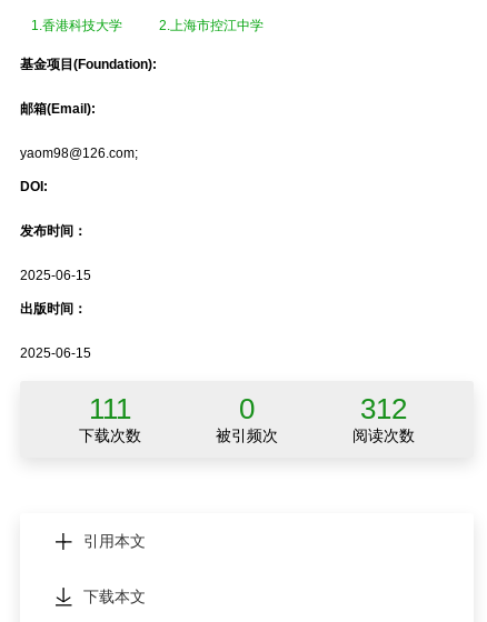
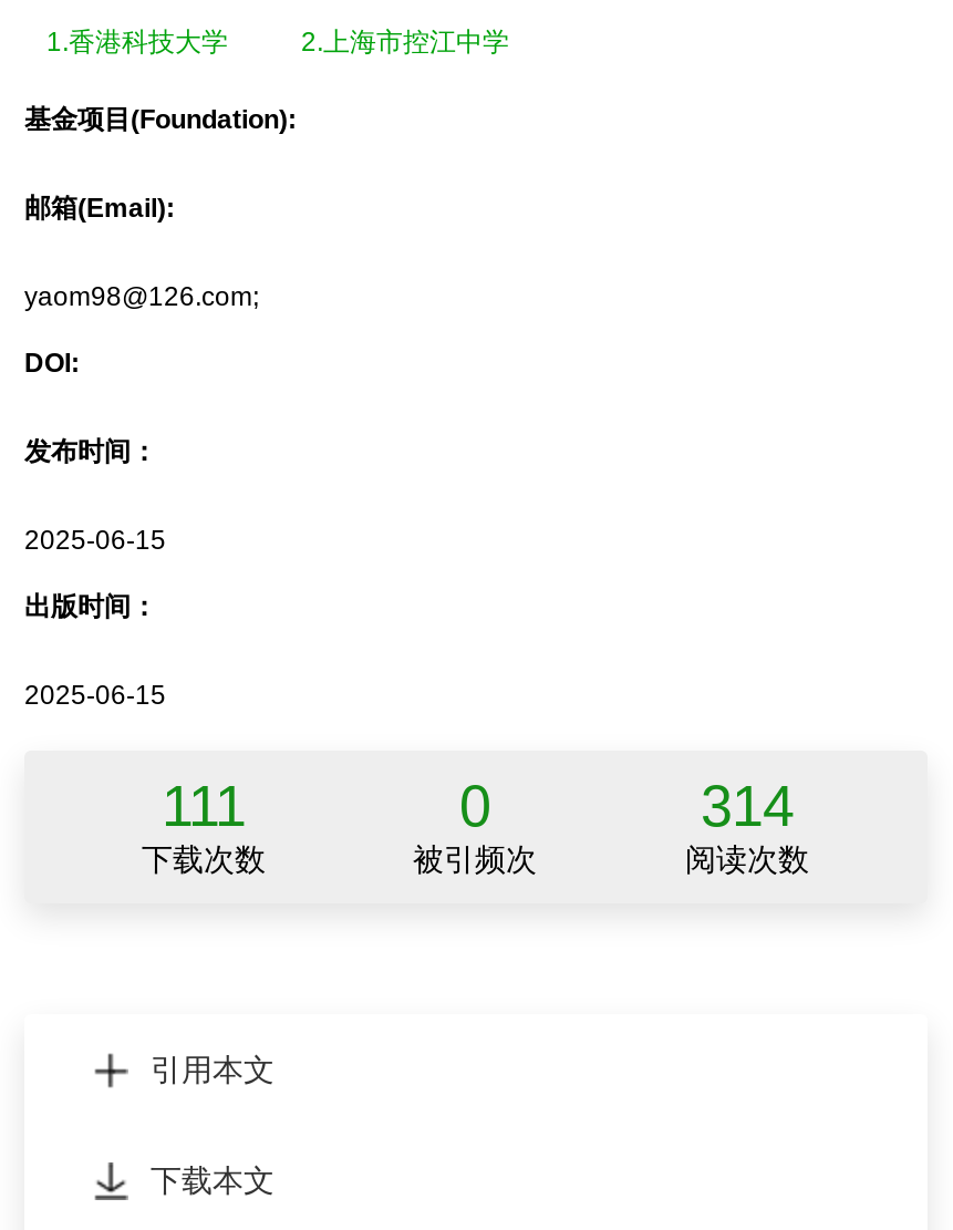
- 312
+ 314
